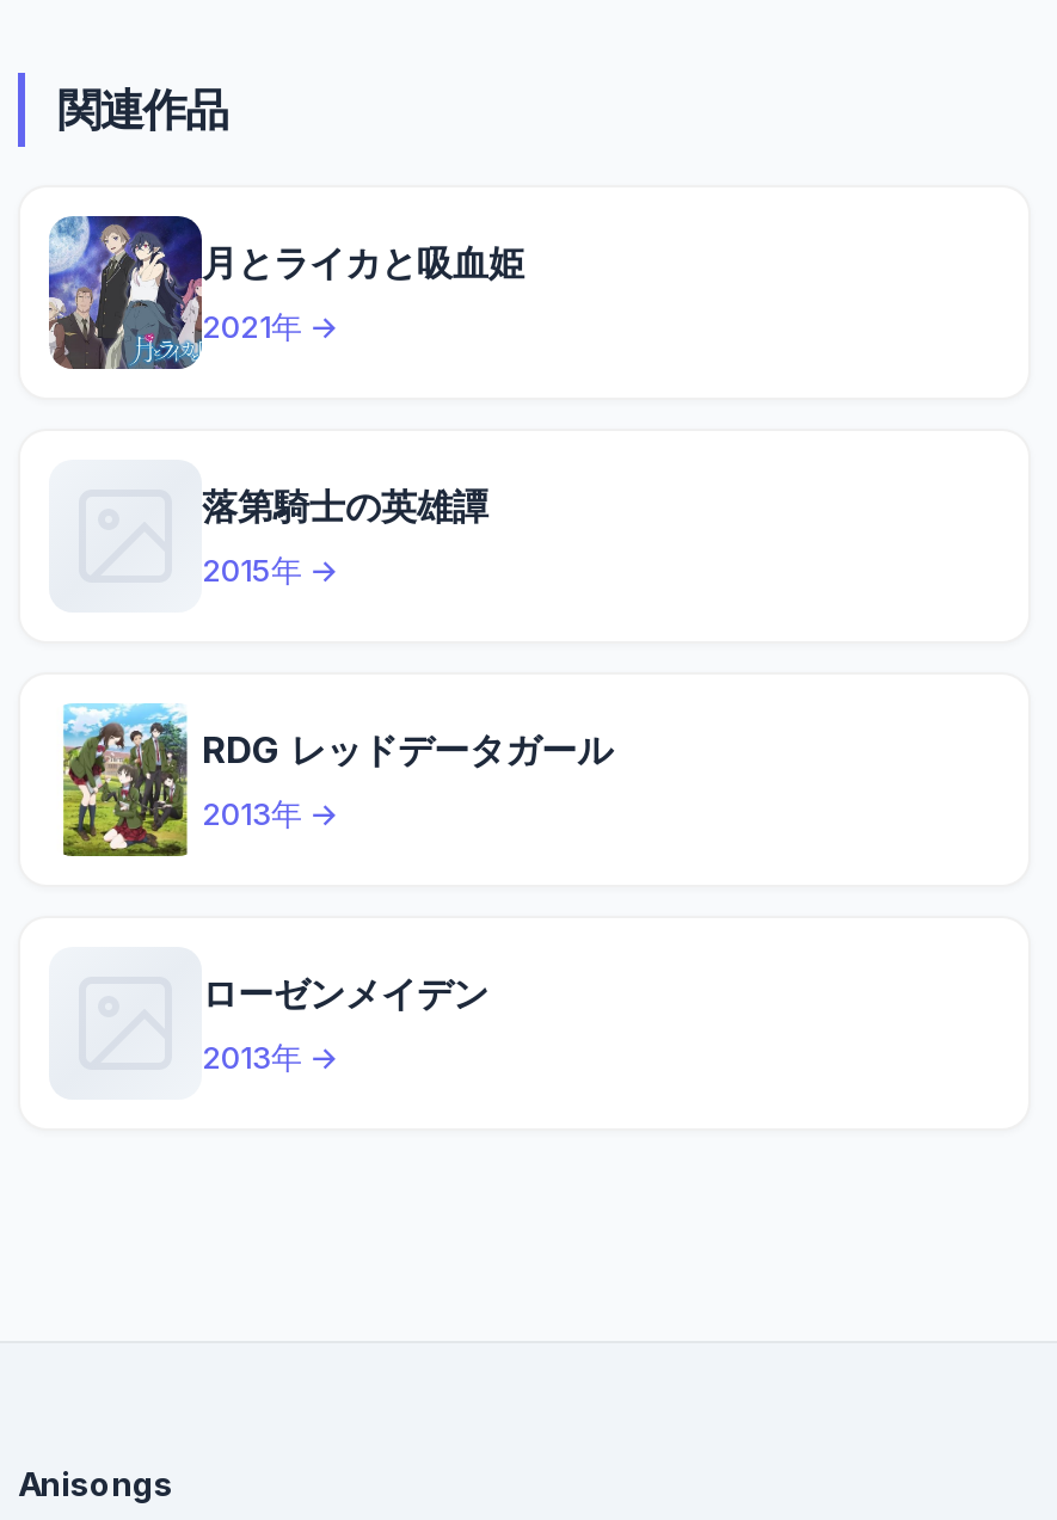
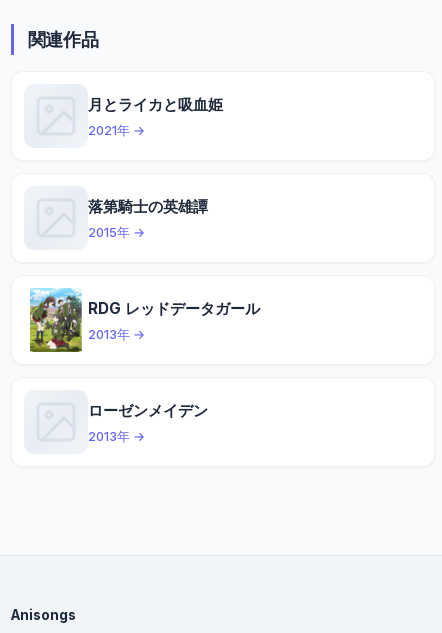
- [image]
